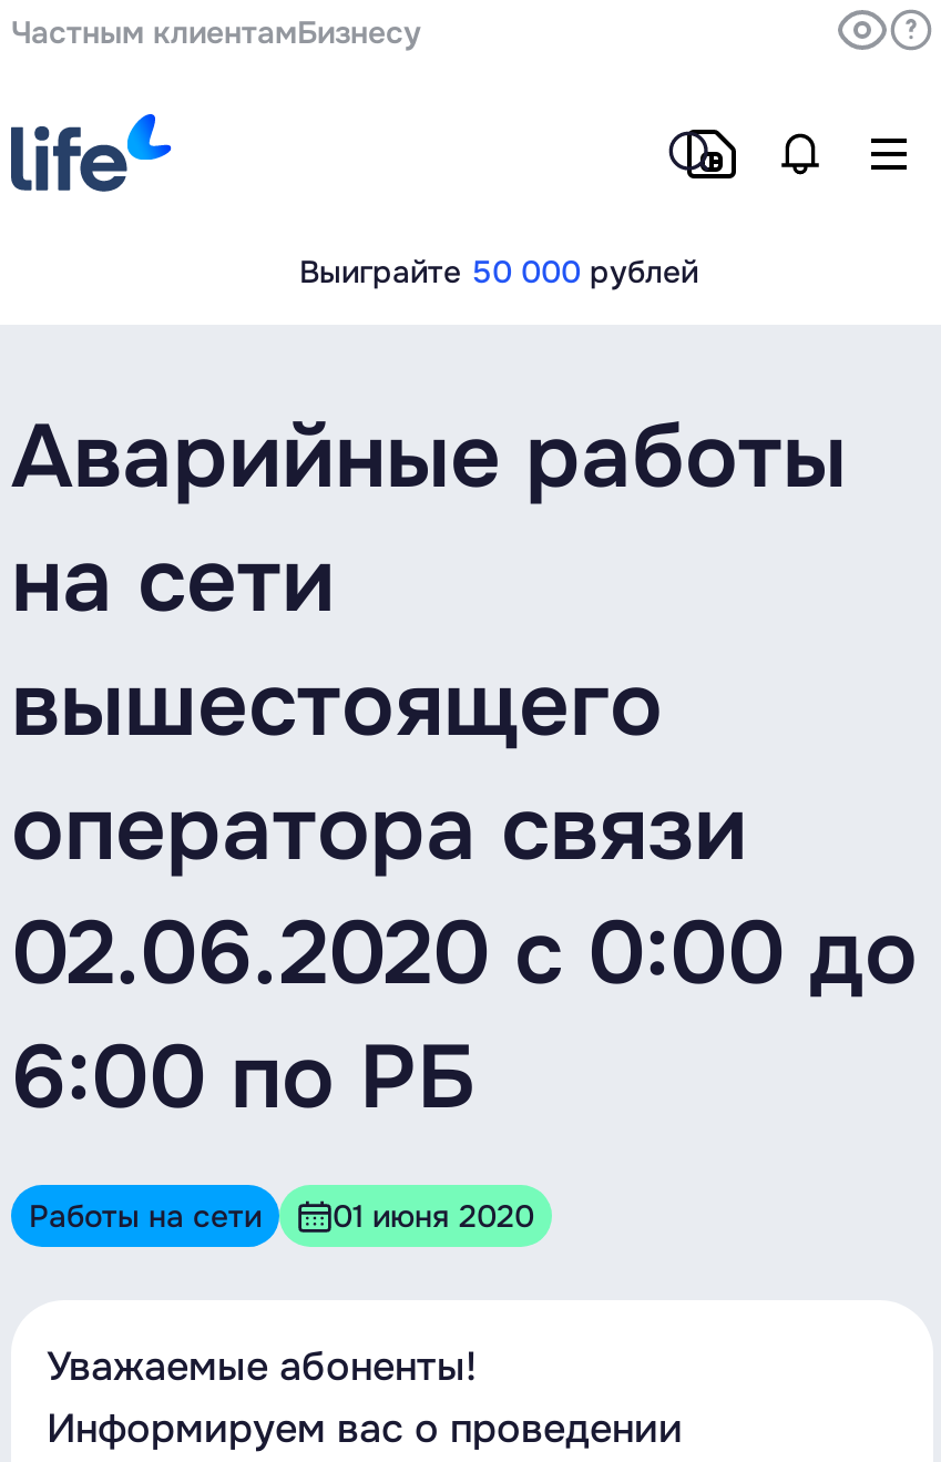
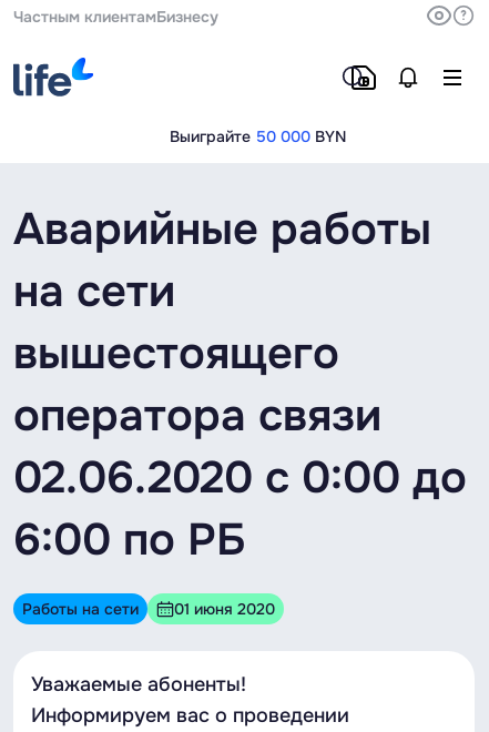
- Выиграйте 50 000 рублей
+ Выиграйте 50 000 BYN
